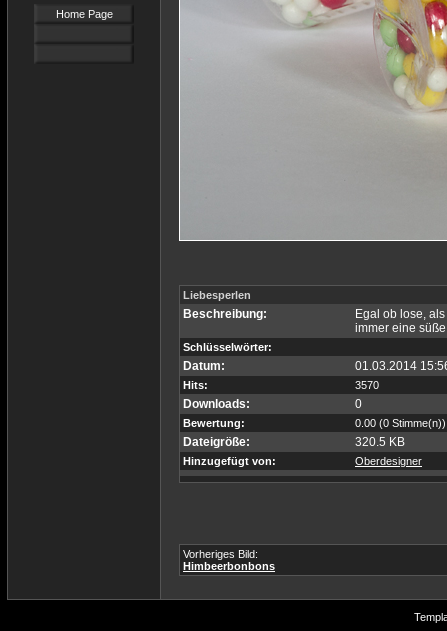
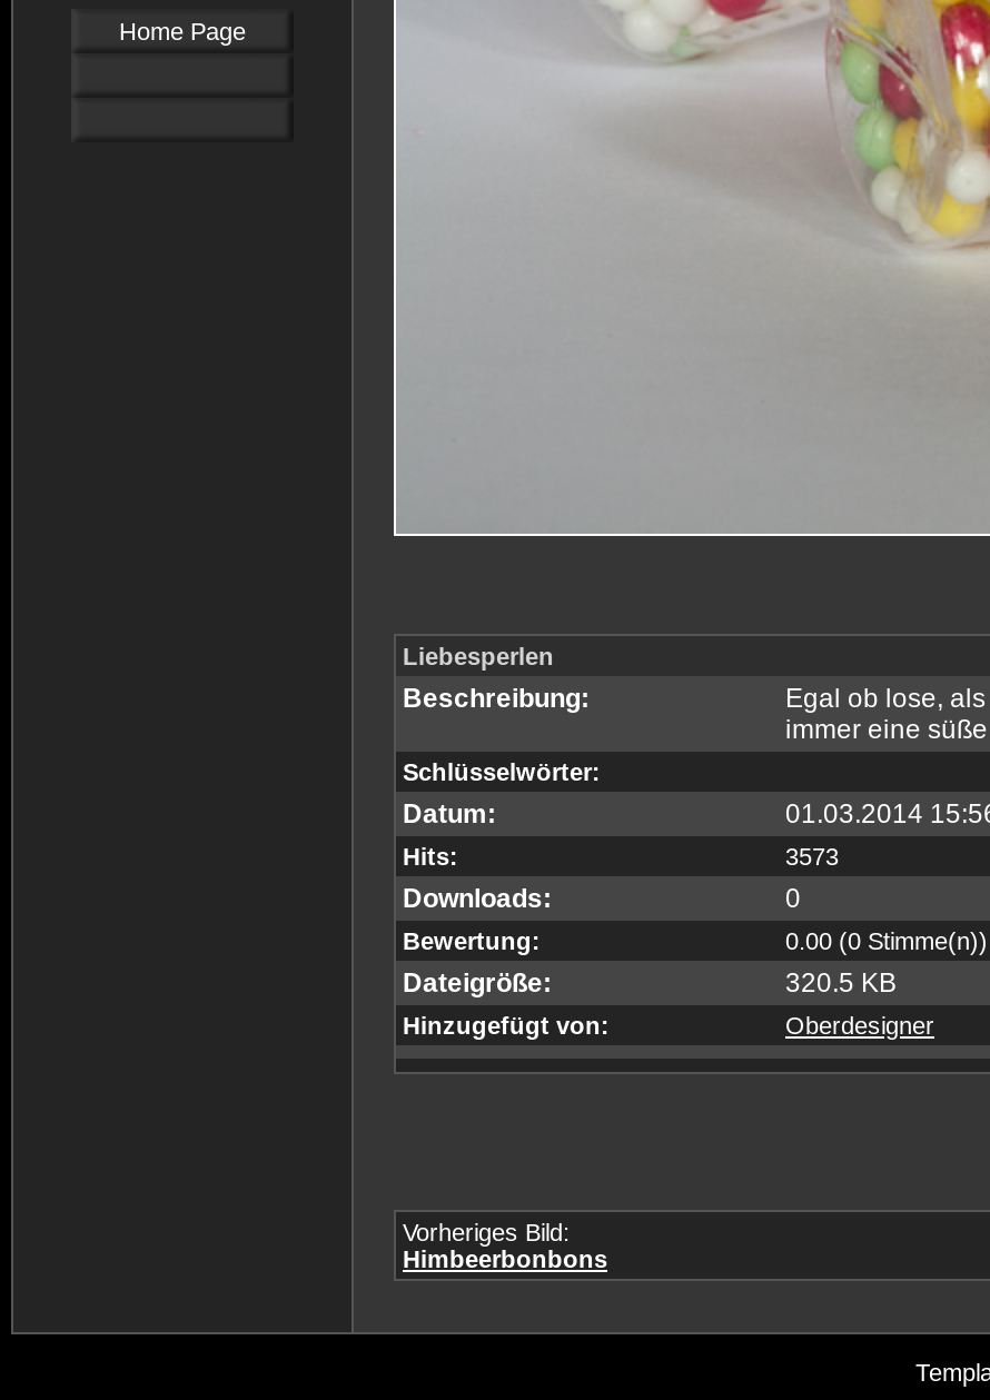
- 3570
+ 3573
